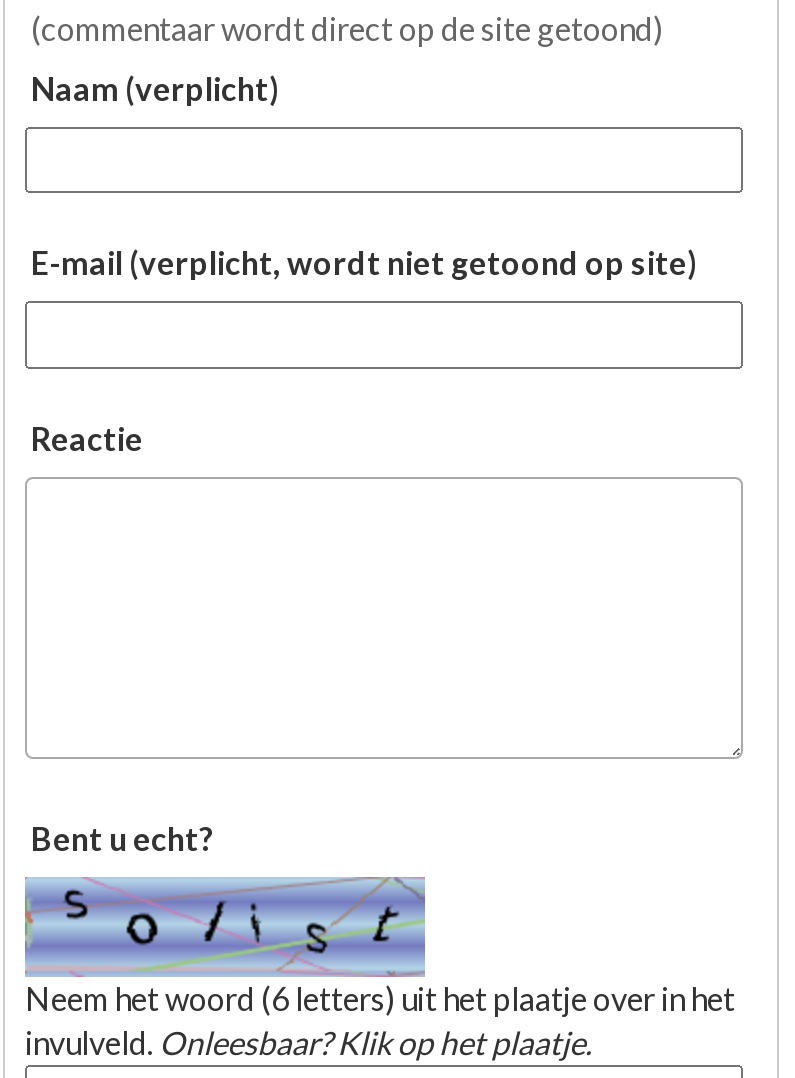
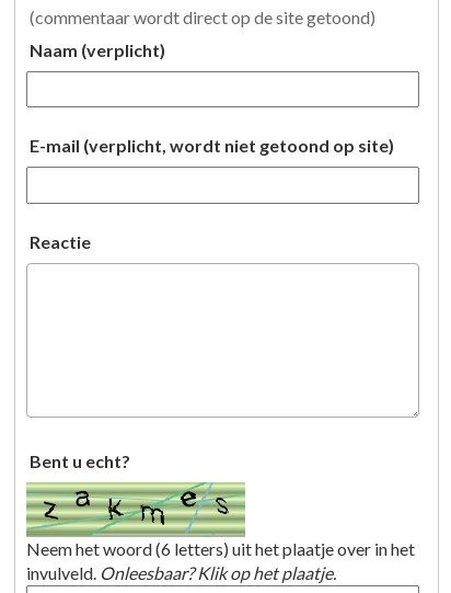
- [image]
+ [image]
